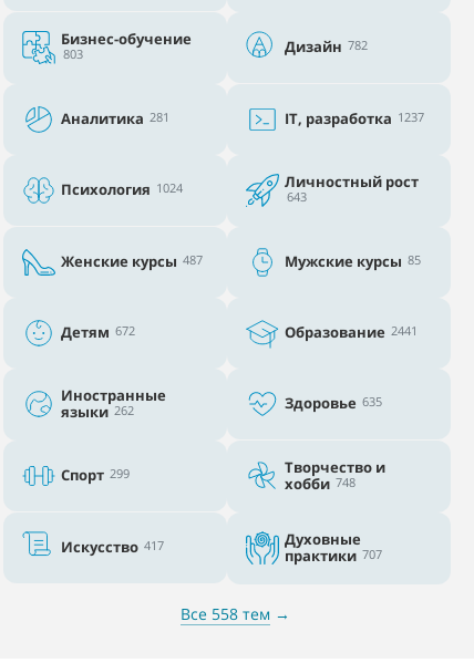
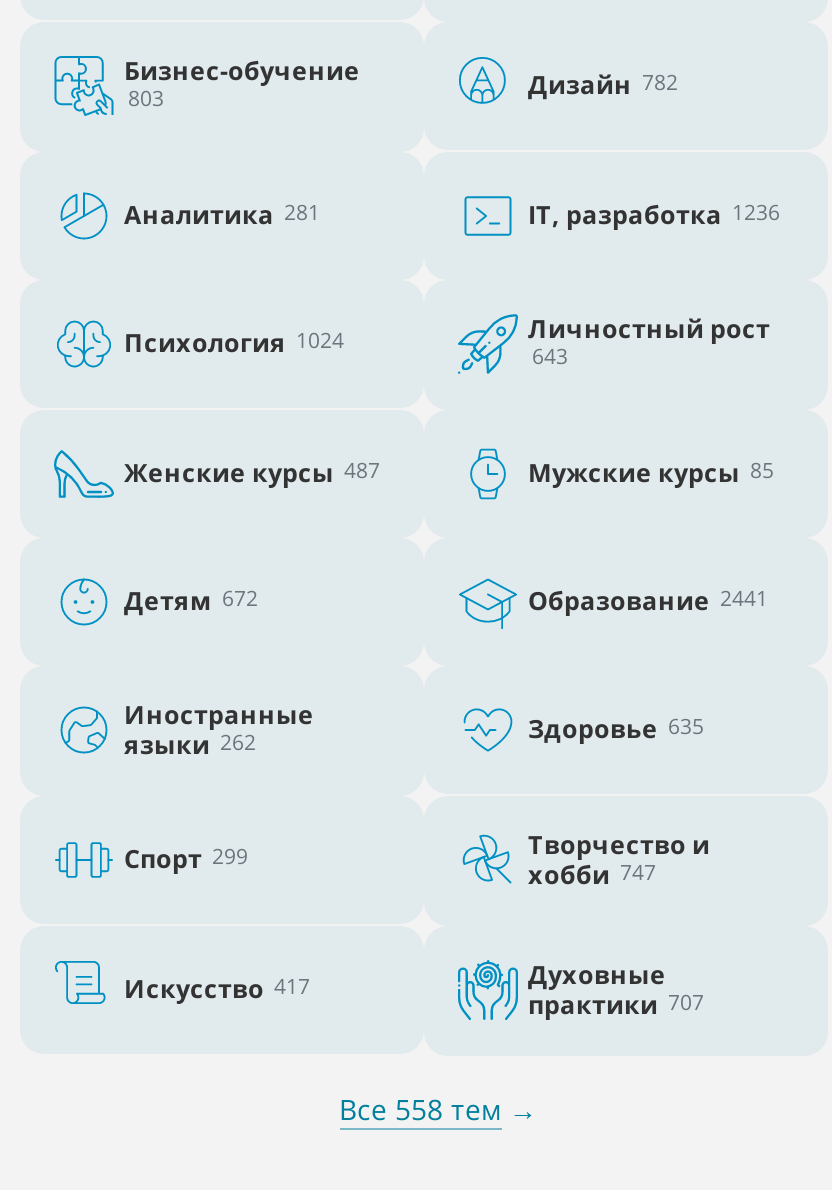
- IT, разработка 1237
+ IT, разработка 1236

- хобби 748
+ хобби 747
